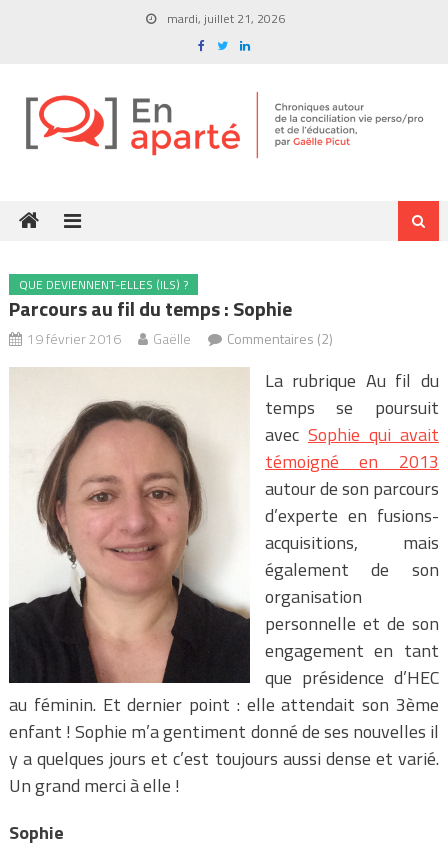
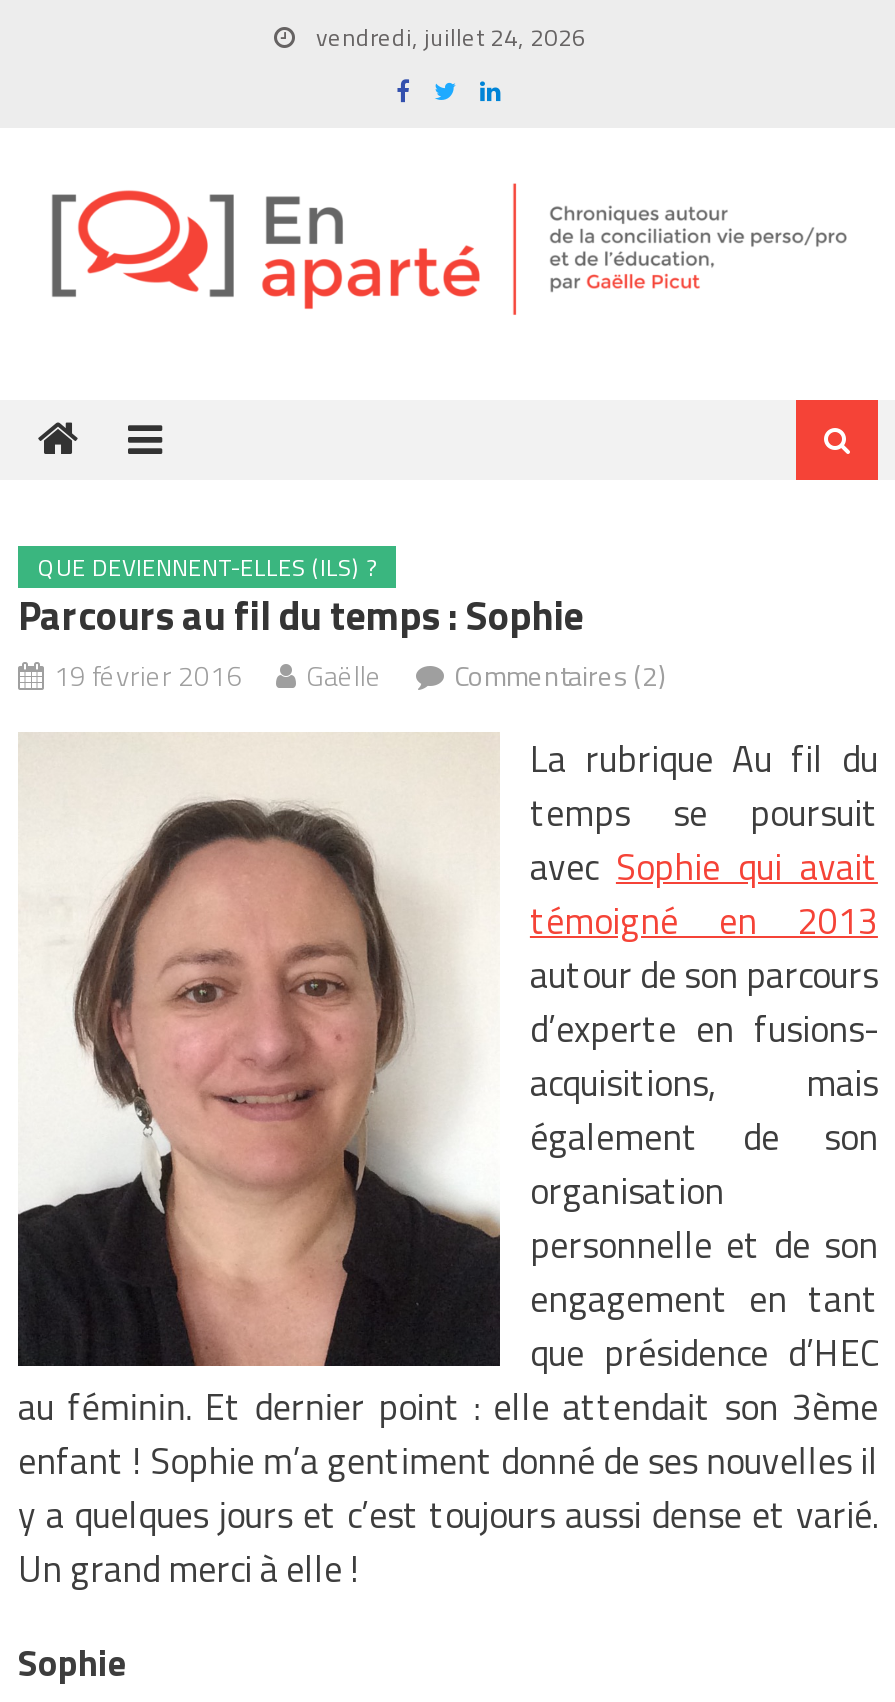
- mardi, juillet 21, 2026
+ vendredi, juillet 24, 2026
